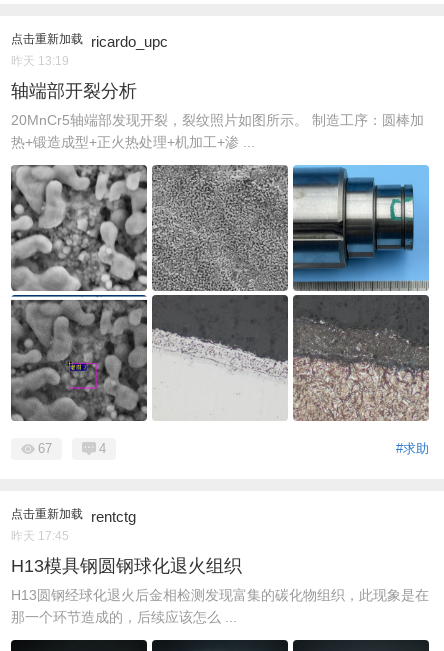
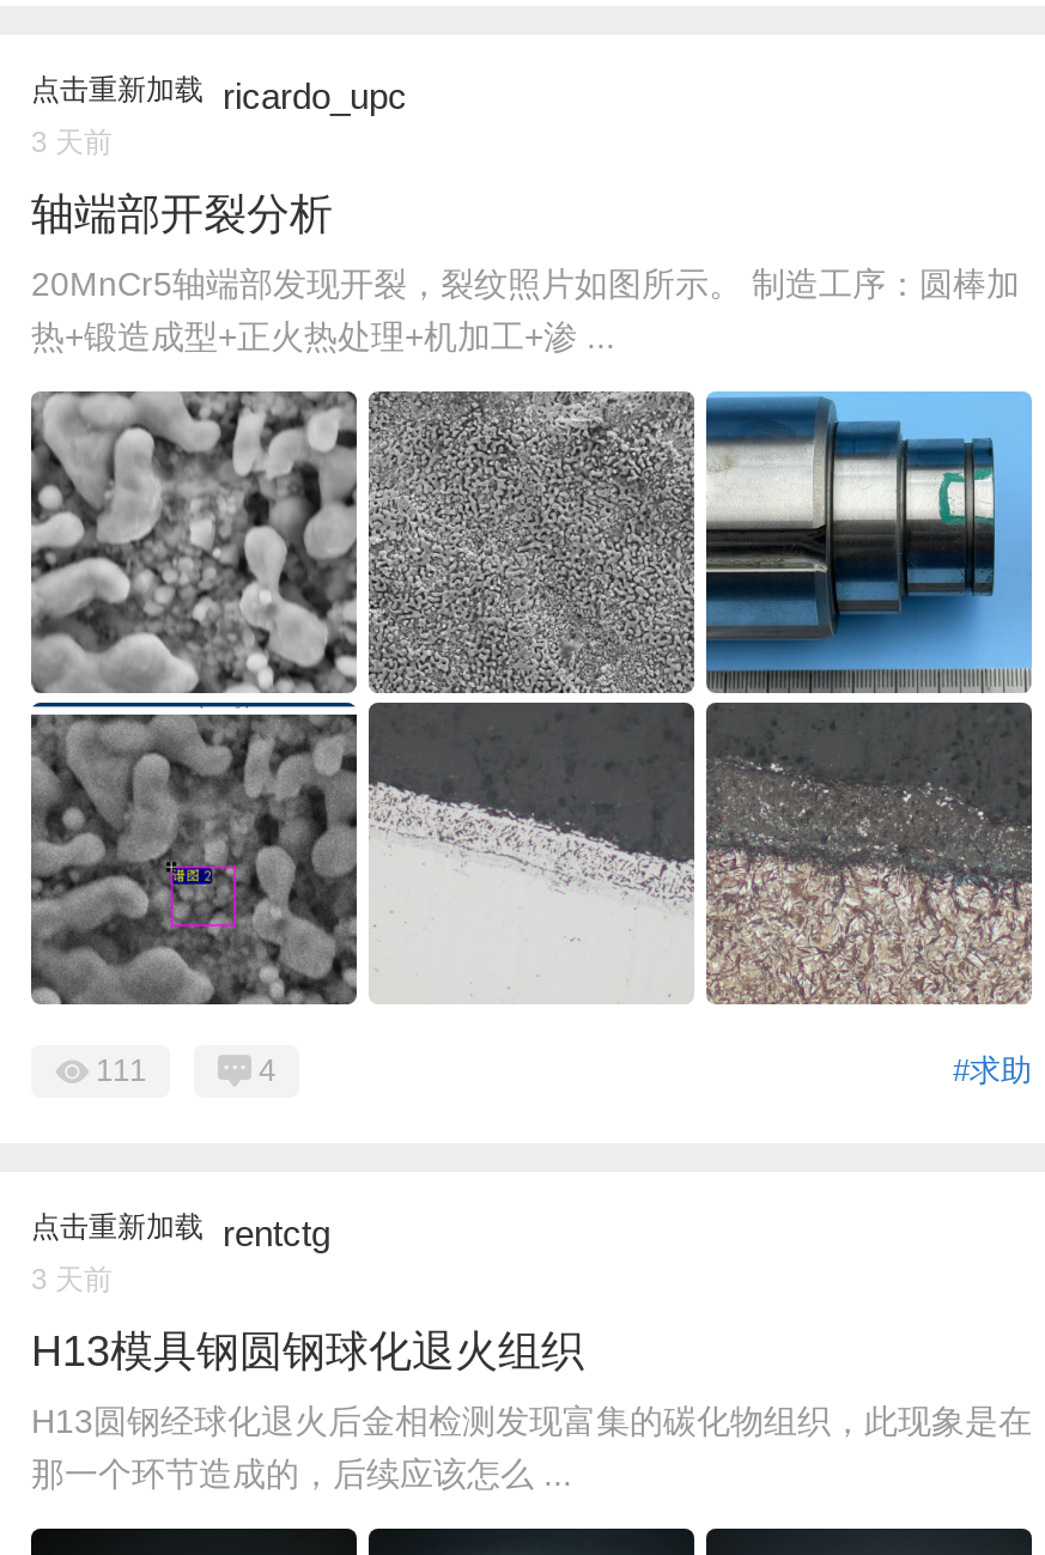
- 昨天 13:19
+ 3 天前

- 67
+ 111

- 昨天 17:45
+ 3 天前
